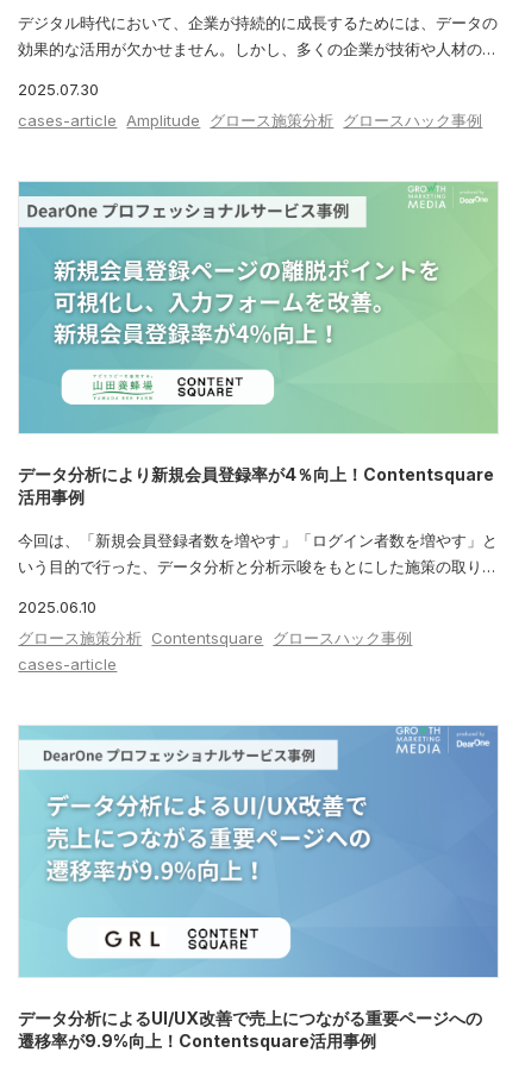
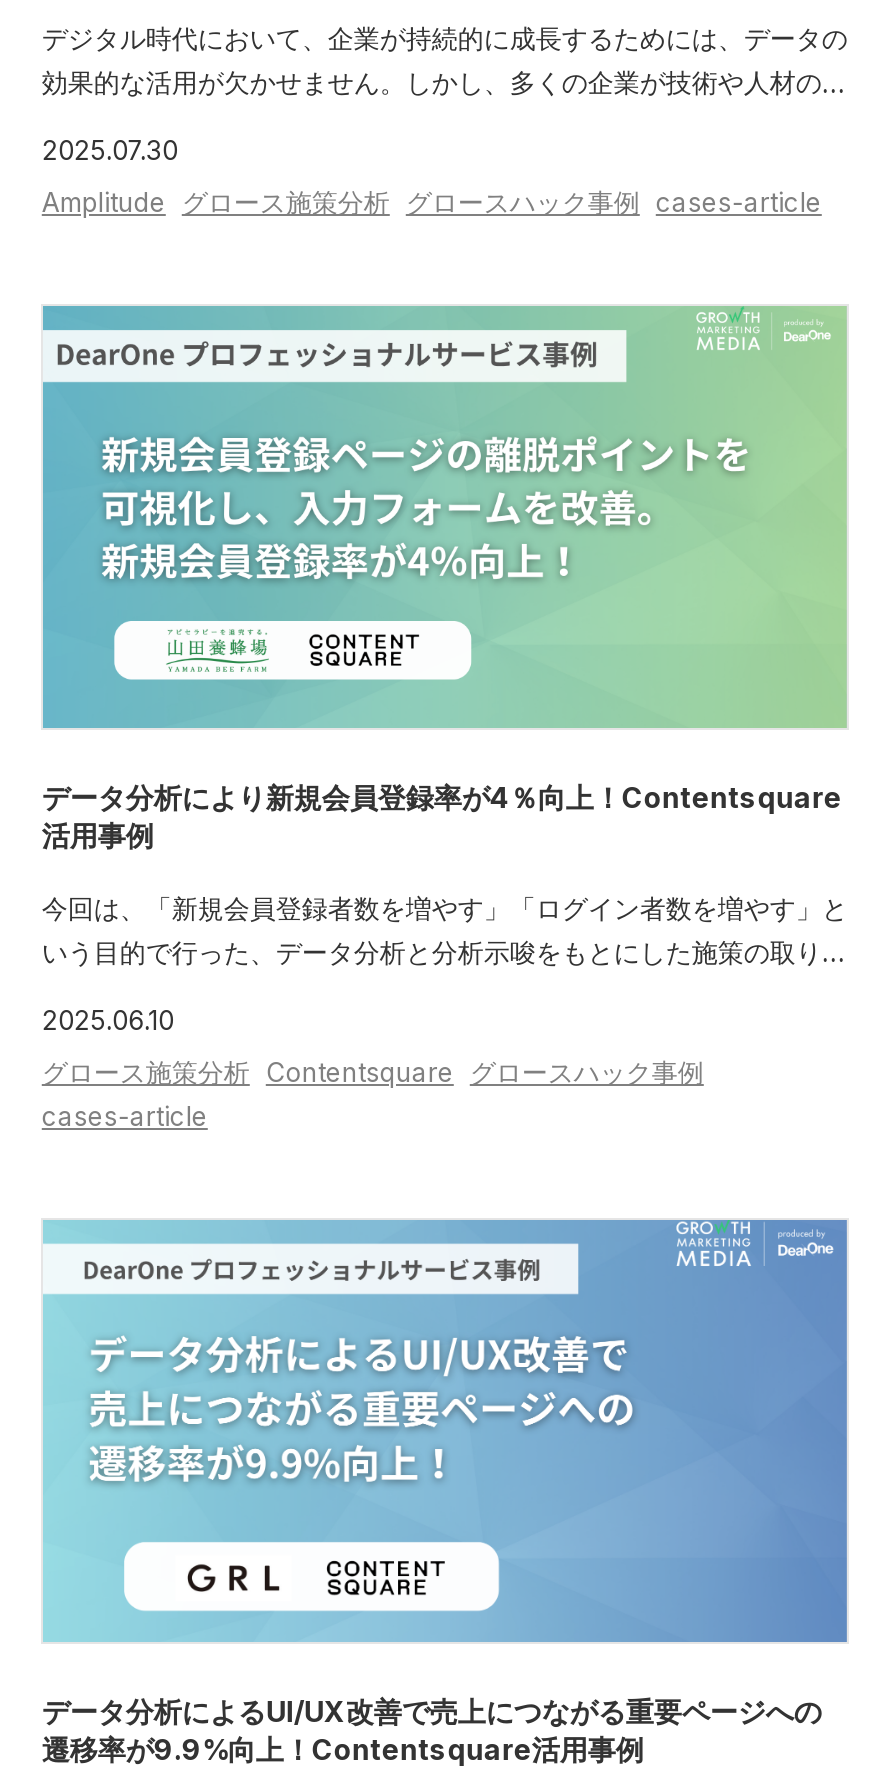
- cases-article Amplitude グロース施策分析 グロースハック事例
+ Amplitude グロース施策分析 グロースハック事例 cases-article
